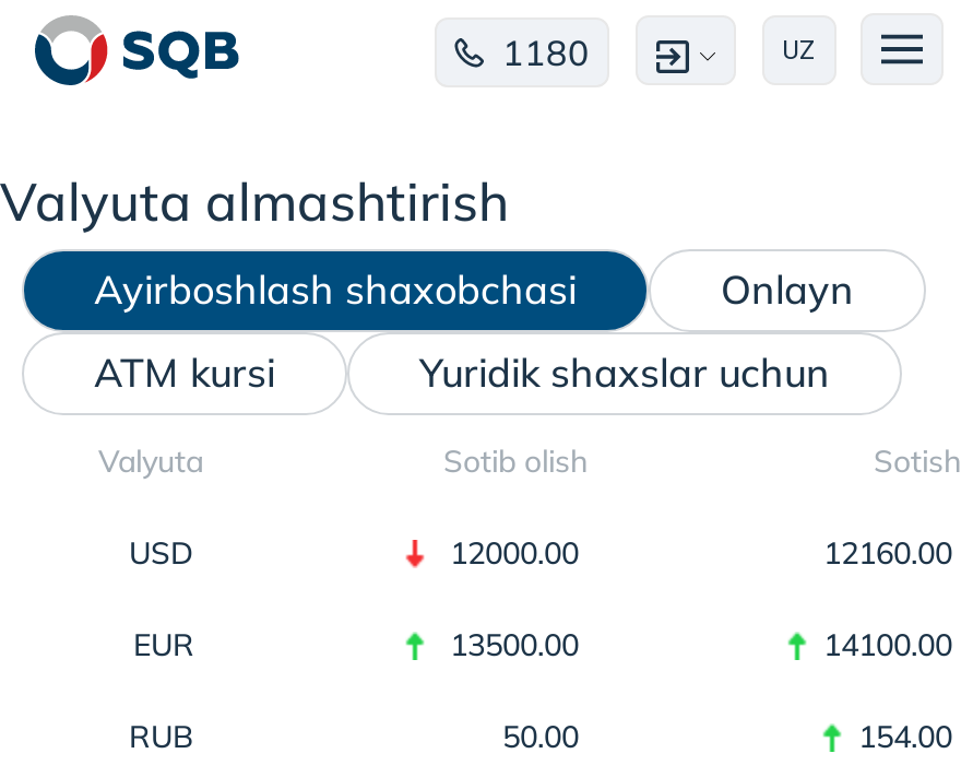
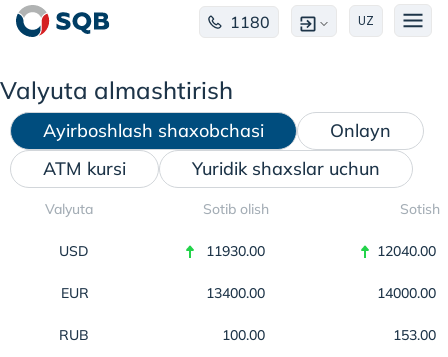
- 12000.00
+ 11930.00

- 12160.00
+ 12040.00

- 13500.00
+ 13400.00

- 14100.00
+ 14000.00

- 50.00
+ 100.00

- 154.00
+ 153.00
